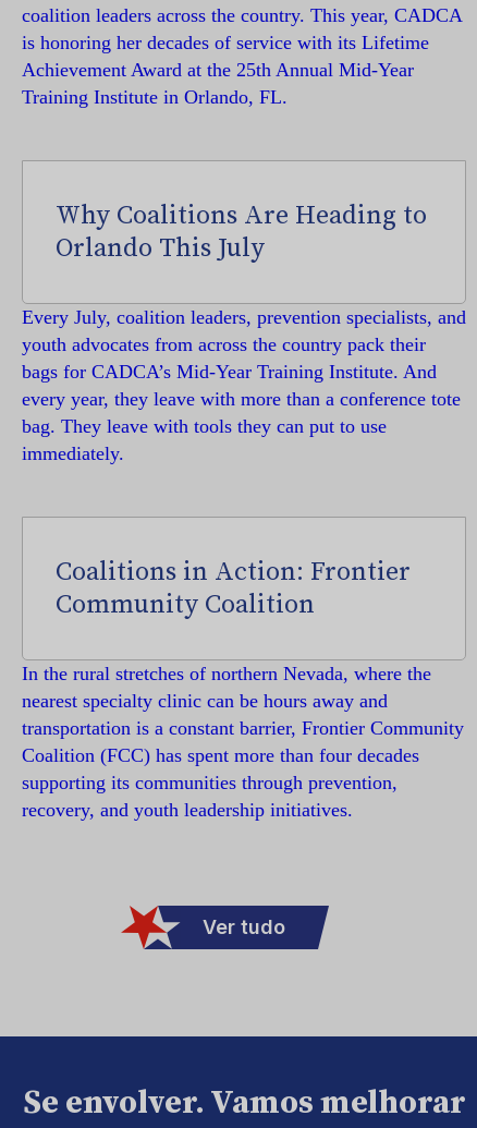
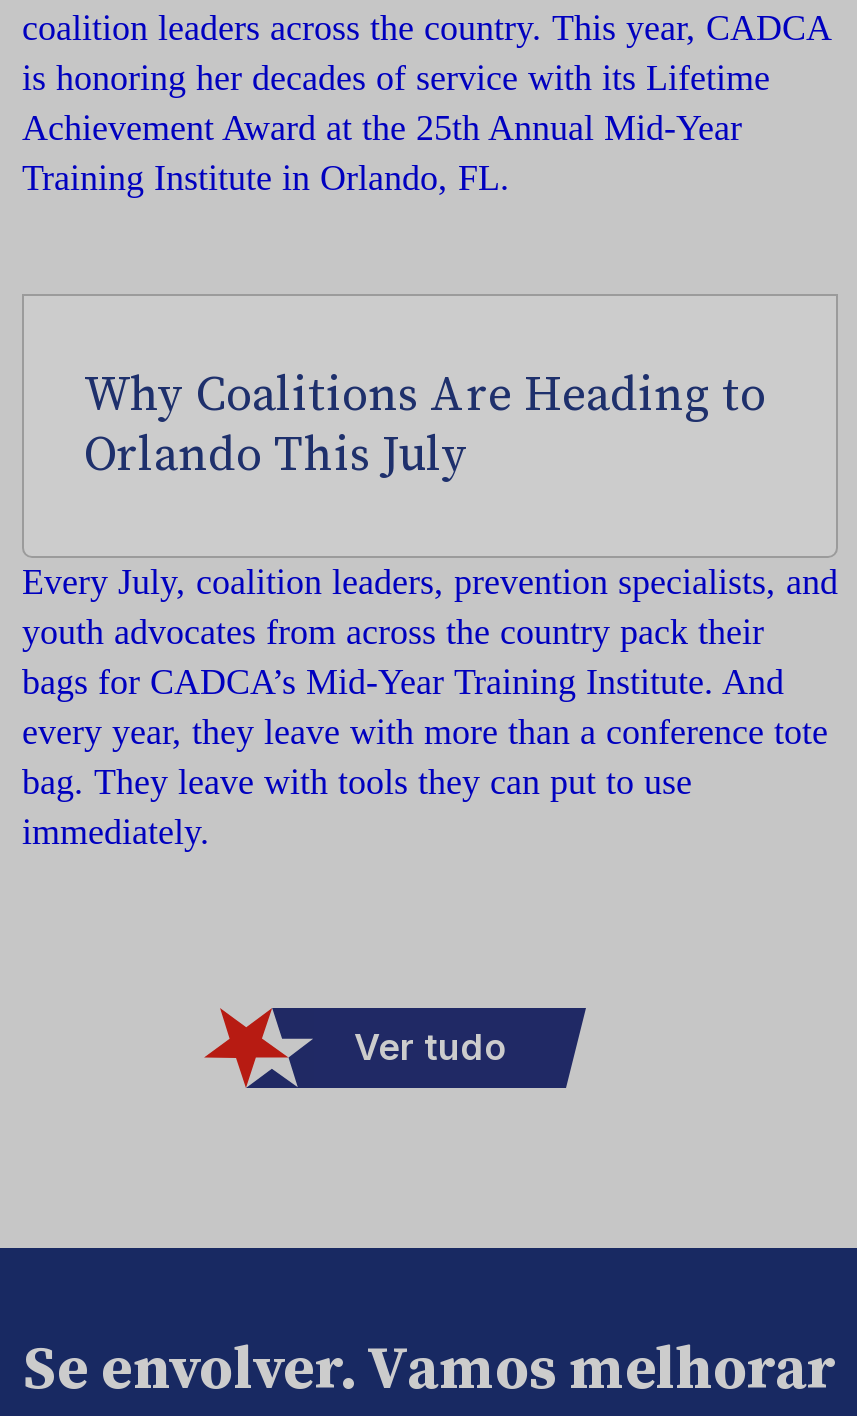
- Coalitions in Action: Frontier
- Community Coalition
- In the rural stretches of northern Nevada, where the
- nearest specialty clinic can be hours away and
- transportation is a constant barrier, Frontier Community
- Coalition (FCC) has spent more than four decades
- supporting its communities through prevention,
- recovery, and youth leadership initiatives.
